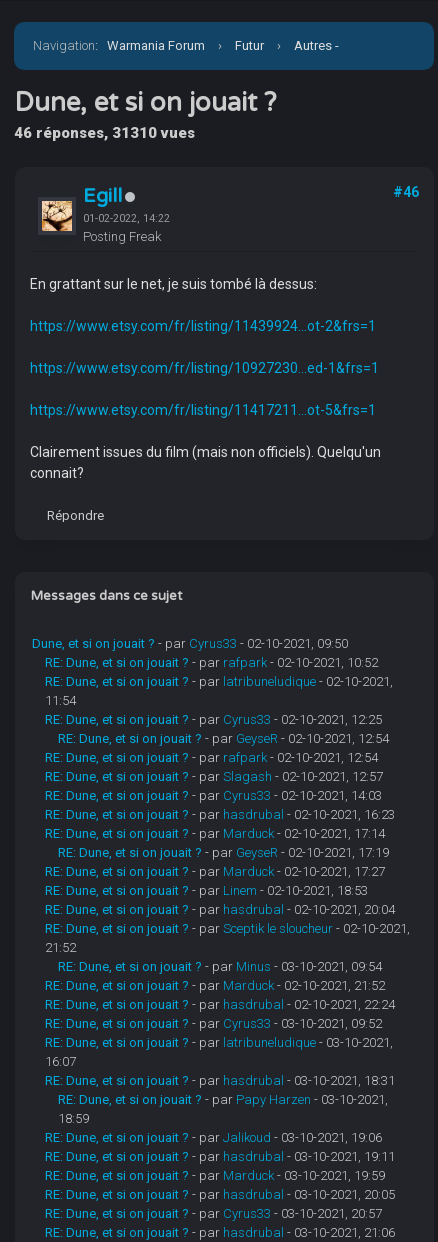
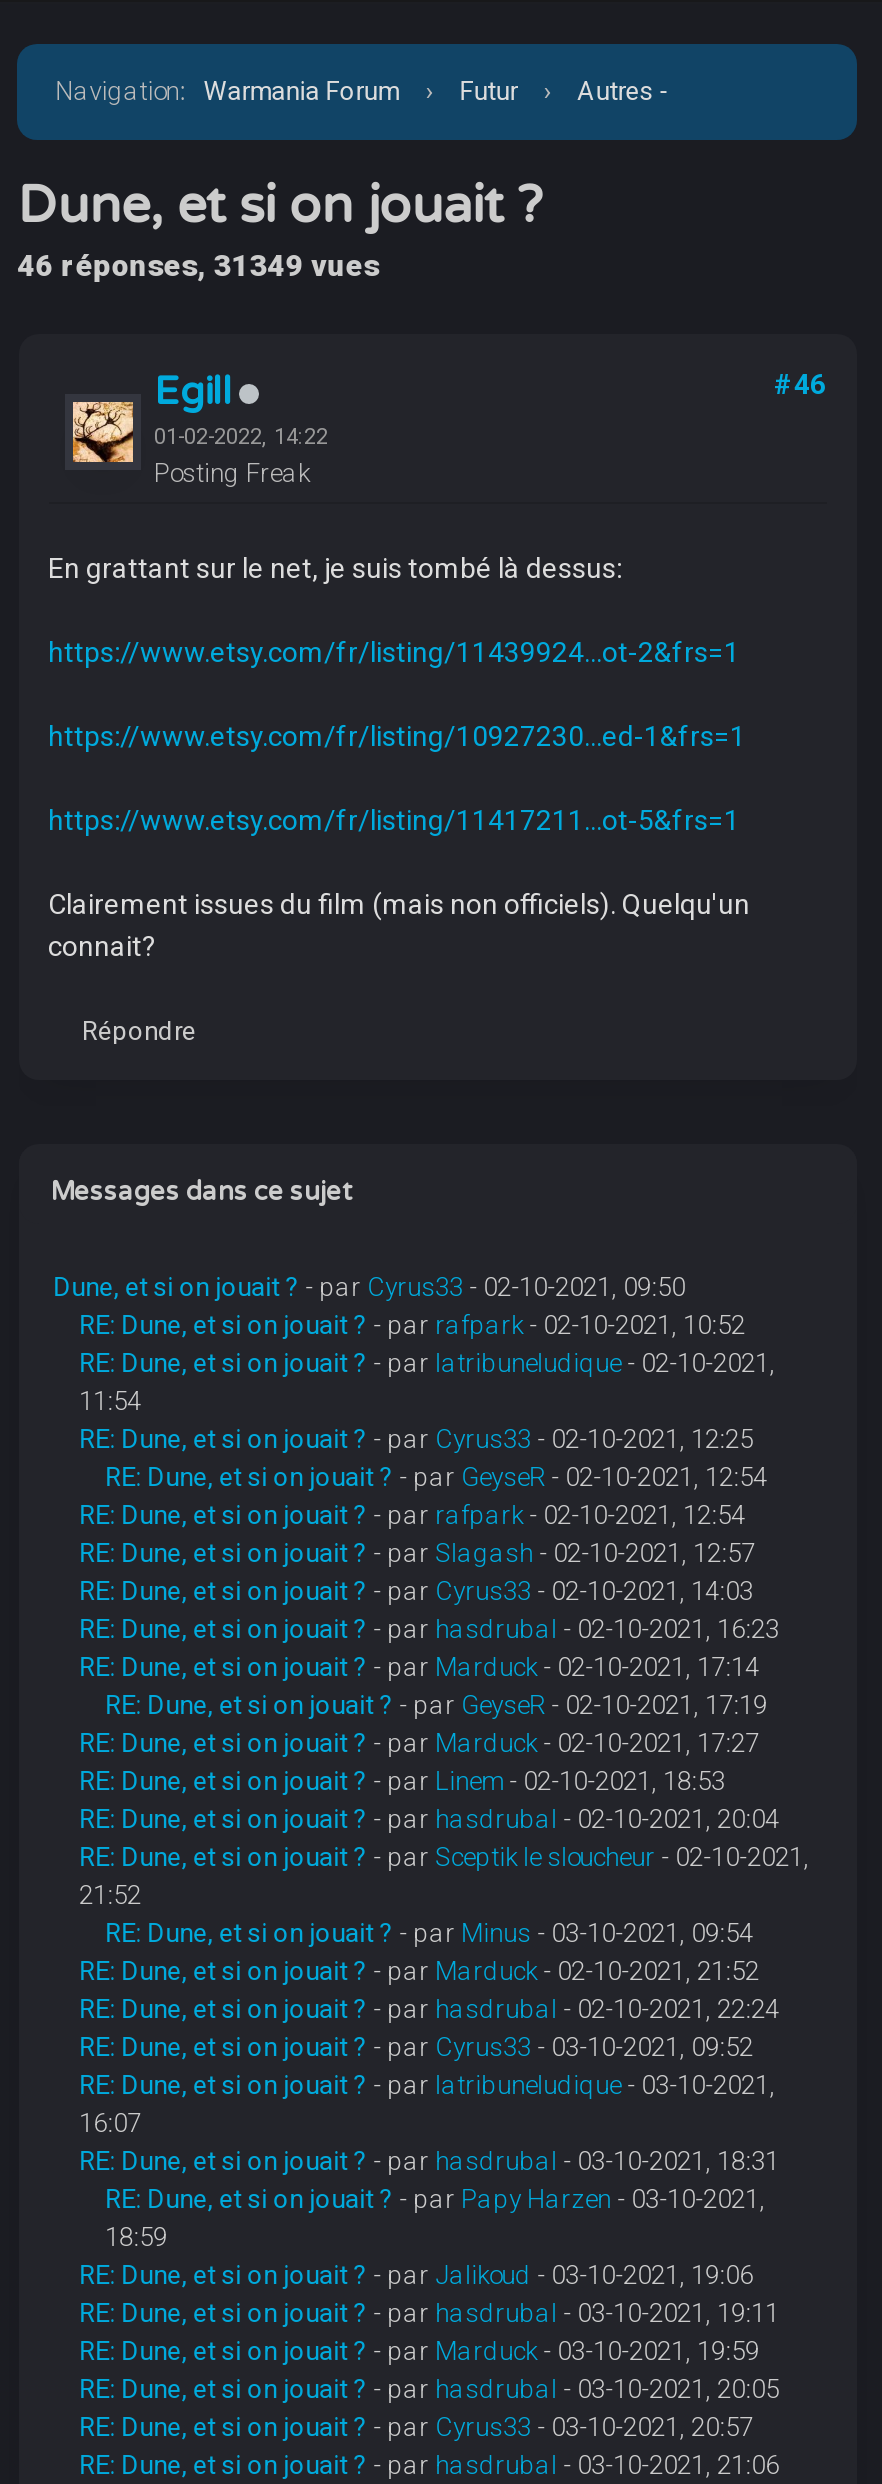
- 46 réponses, 31310 vues
+ 46 réponses, 31349 vues
